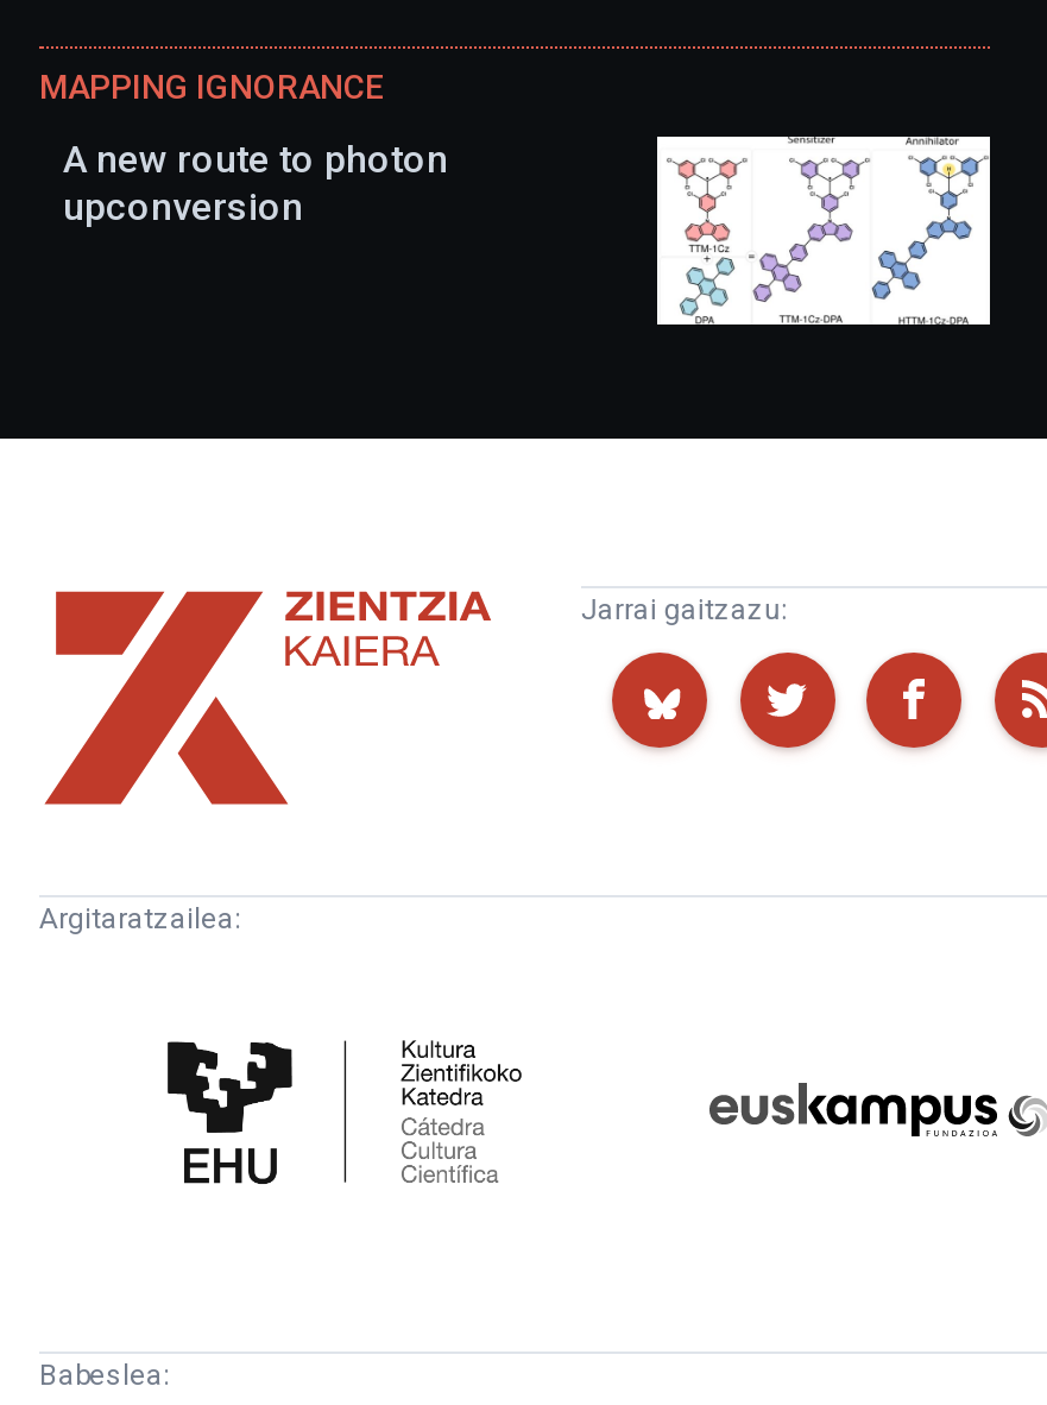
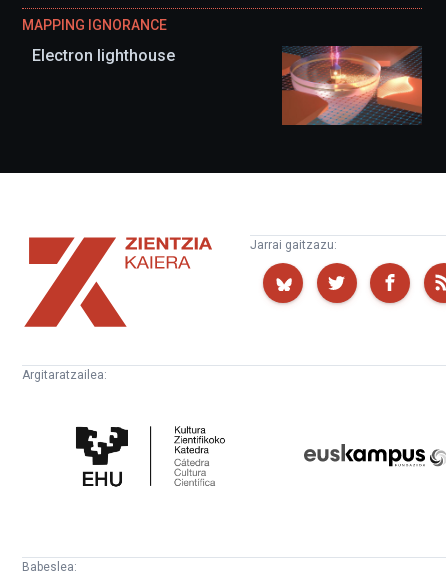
- A new route to photon
- upconversion
+ Electron lighthouse

- [image]
+ [image]
